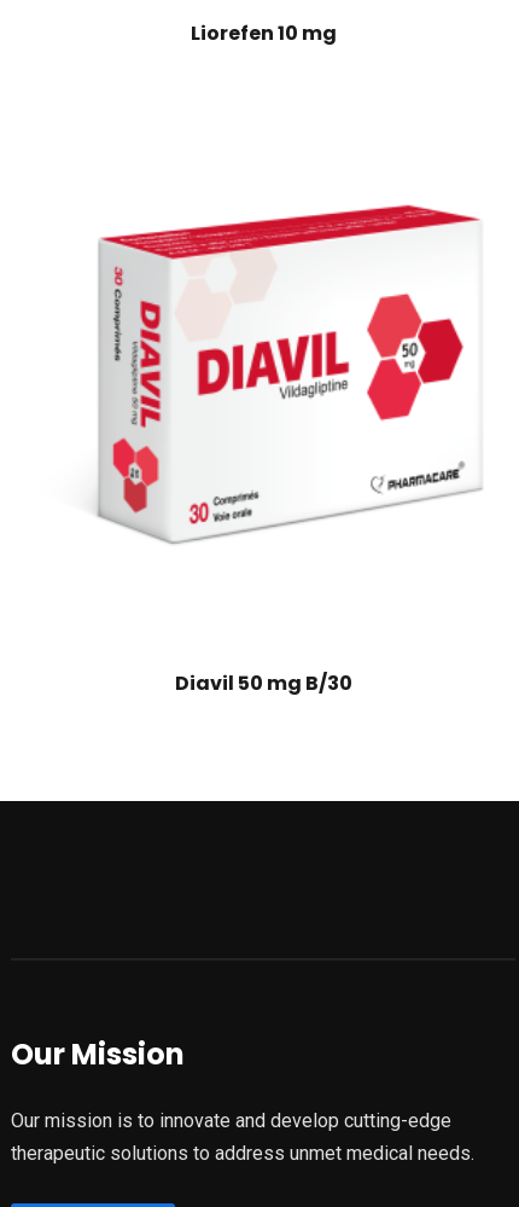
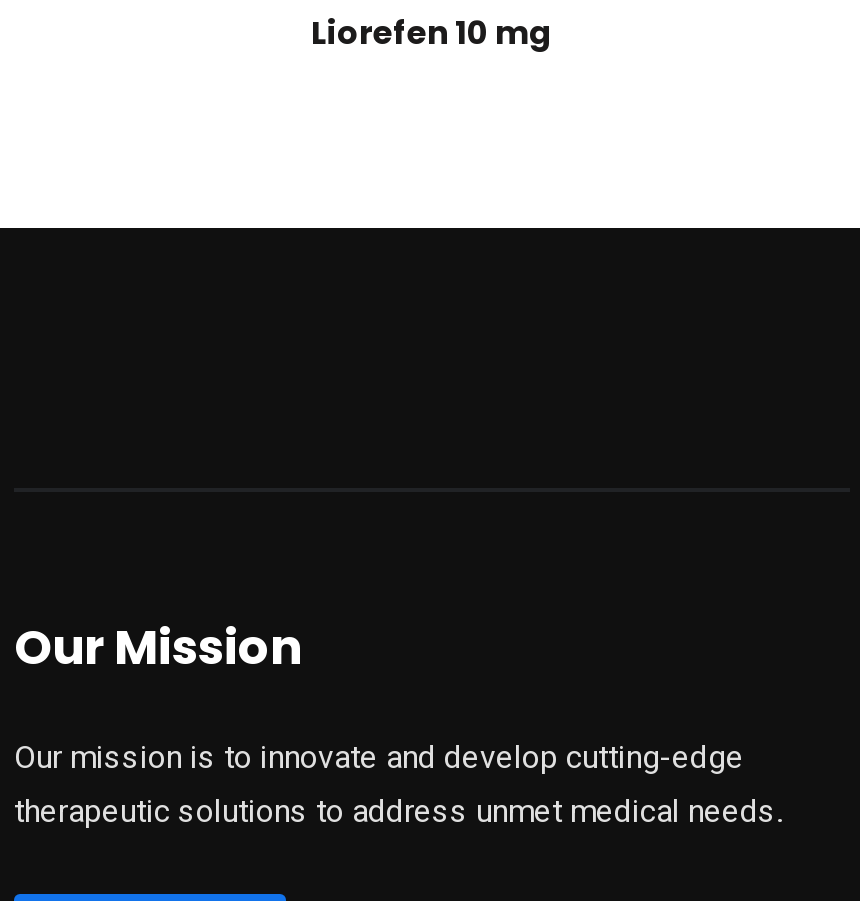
- [image]

- Diavil 50 mg B/30
